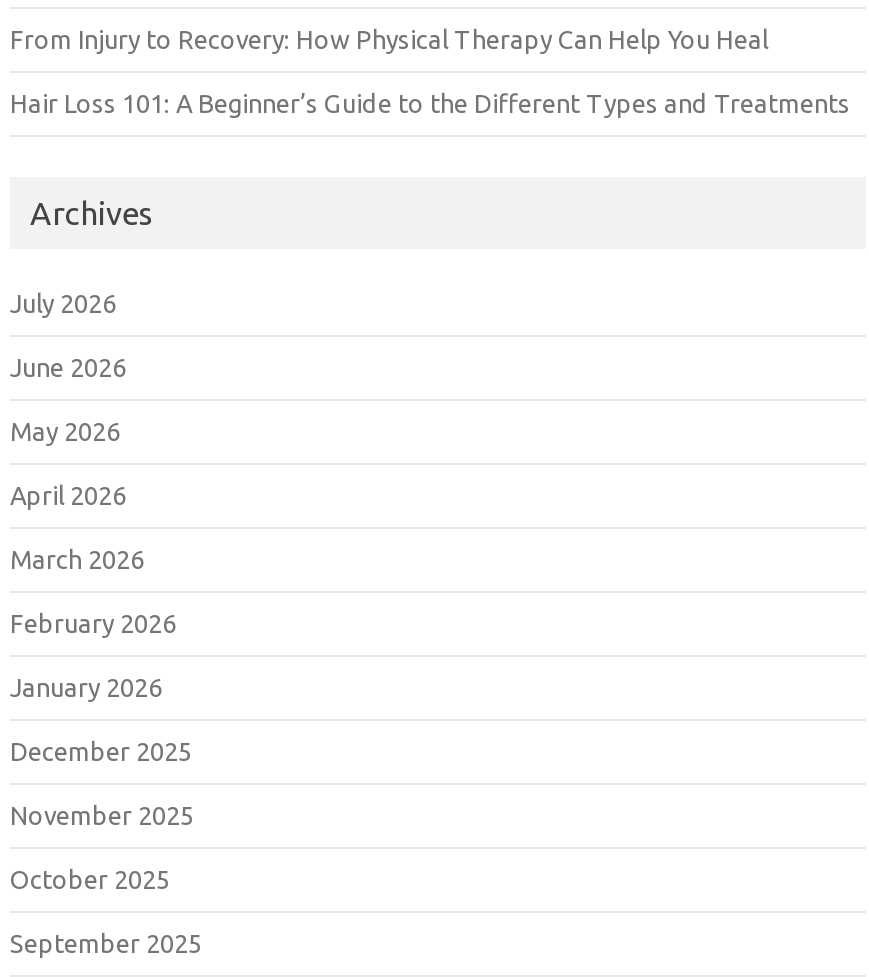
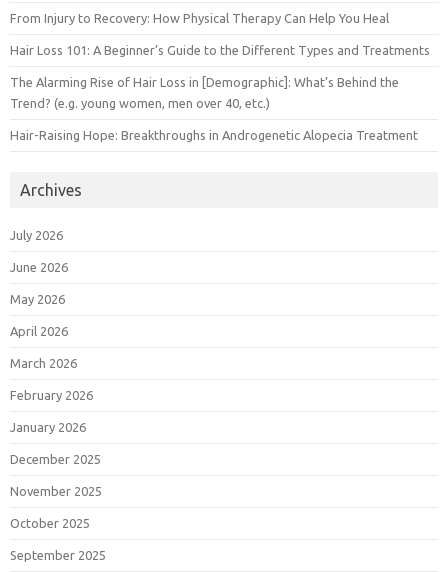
+ The Alarming Rise of Hair Loss in [Demographic]: What’s Behind the
+ Trend? (e.g. young women, men over 40, etc.)
+ Hair-Raising Hope: Breakthroughs in Androgenetic Alopecia Treatment
